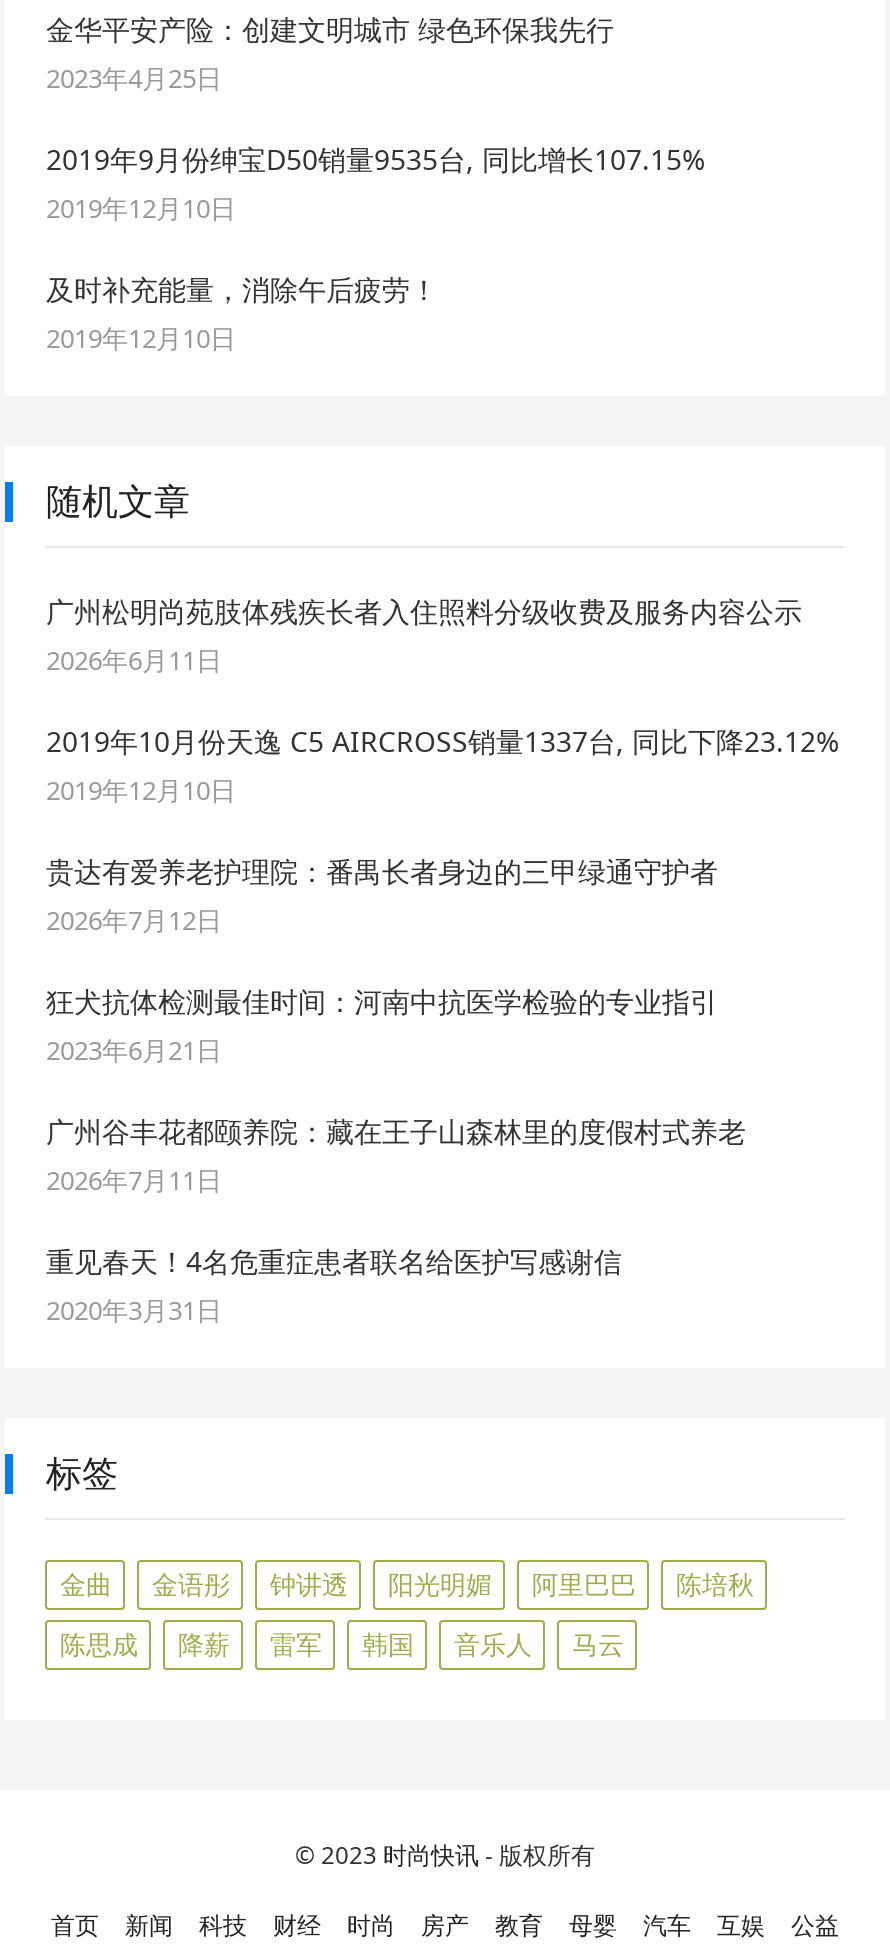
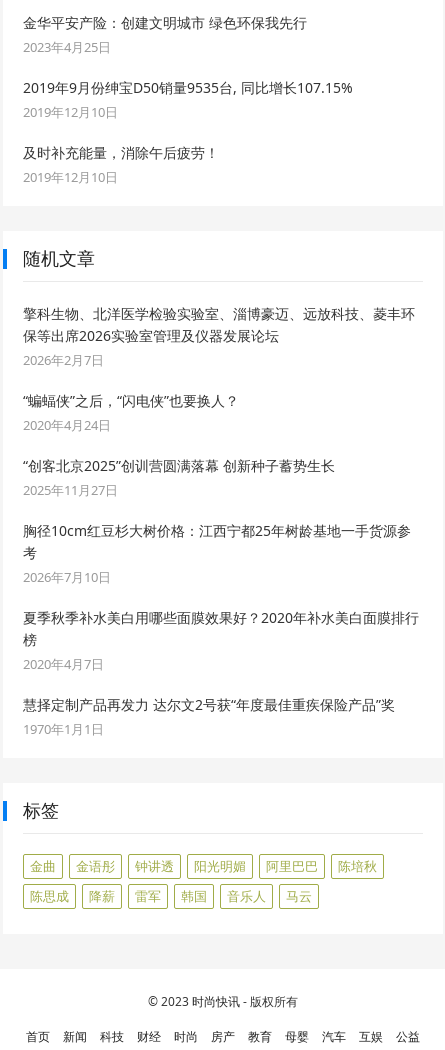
- 广州松明尚苑肢体残疾长者入住照料分级收费及服务内容公示
- 2026年6月11日
+ 擎科生物、北洋医学检验实验室、淄博豪迈、远放科技、菱丰环
+ 保等出席2026实验室管理及仪器发展论坛
+ 2026年2月7日

- 2019年10月份天逸 C5 AIRCROSS销量1337台, 同比下降23.12%
- 2019年12月10日
+ “蝙蝠侠”之后，“闪电侠”也要换人？
+ 2020年4月24日

- 贵达有爱养老护理院：番禺长者身边的三甲绿通守护者
- 2026年7月12日
+ “创客北京2025”创训营圆满落幕 创新种子蓄势生长
+ 2025年11月27日

- 狂犬抗体检测最佳时间：河南中抗医学检验的专业指引
- 2023年6月21日
+ 胸径10cm红豆杉大树价格：江西宁都25年树龄基地一手货源参
+ 考
+ 2026年7月10日

- 广州谷丰花都颐养院：藏在王子山森林里的度假村式养老
- 2026年7月11日
+ 夏季秋季补水美白用哪些面膜效果好？2020年补水美白面膜排行
+ 榜
+ 2020年4月7日

- 重见春天！4名危重症患者联名给医护写感谢信
- 2020年3月31日
+ 慧择定制产品再发力 达尔文2号获“年度最佳重疾保险产品”奖
+ 1970年1月1日
